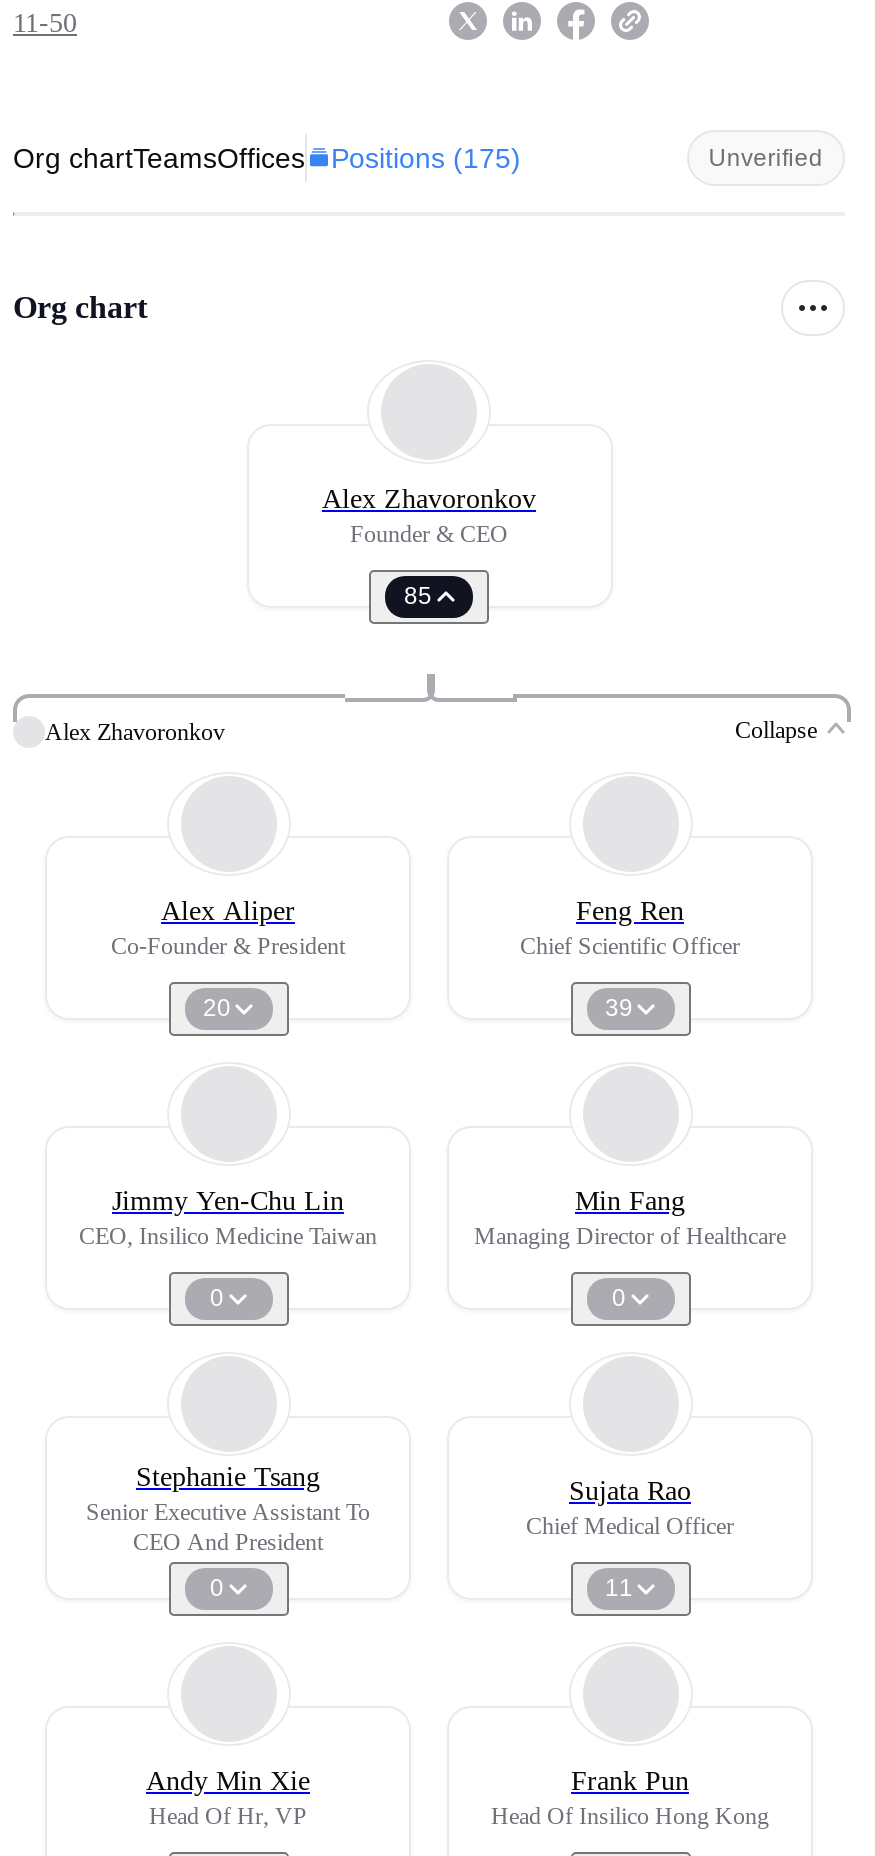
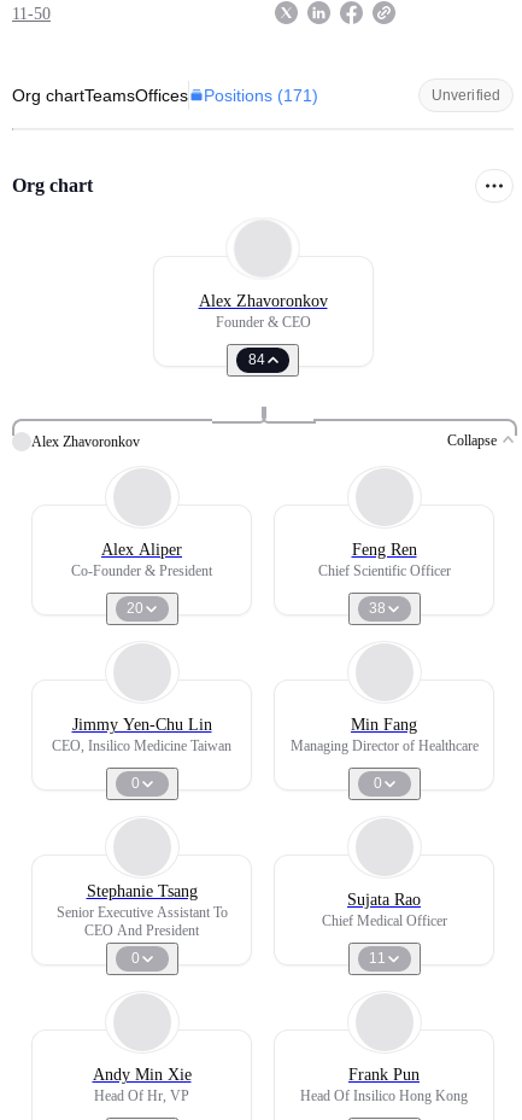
- Org chartTeamsOffices Positions (175)
+ Org chartTeamsOffices Positions (171)

- 85
+ 84

- 39
+ 38
